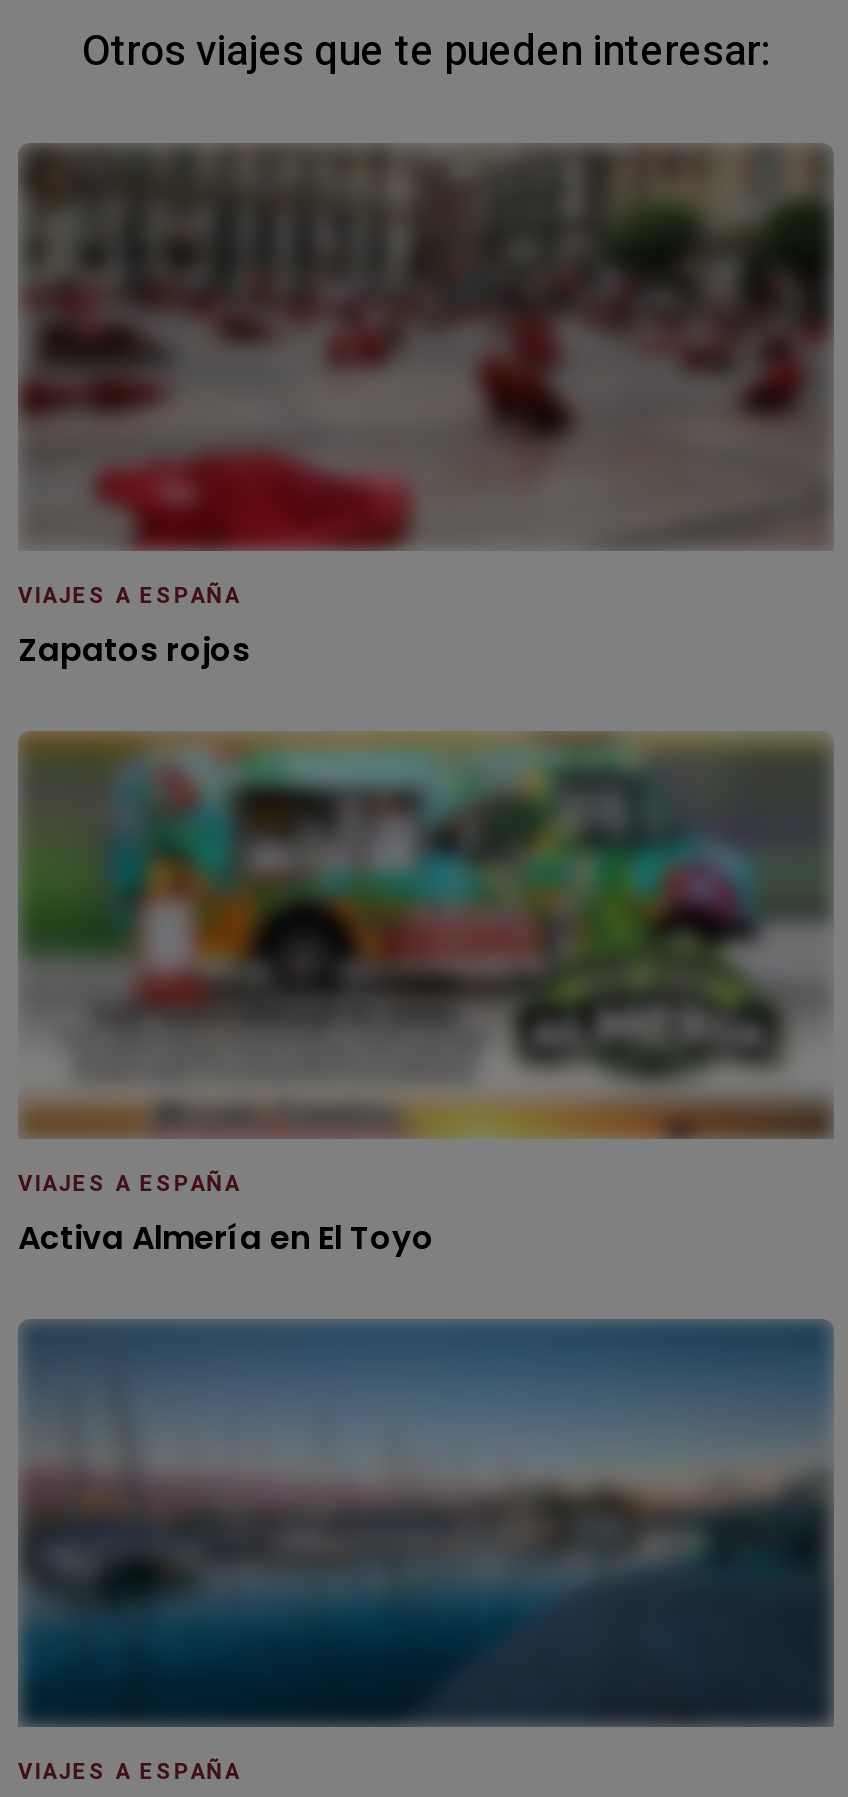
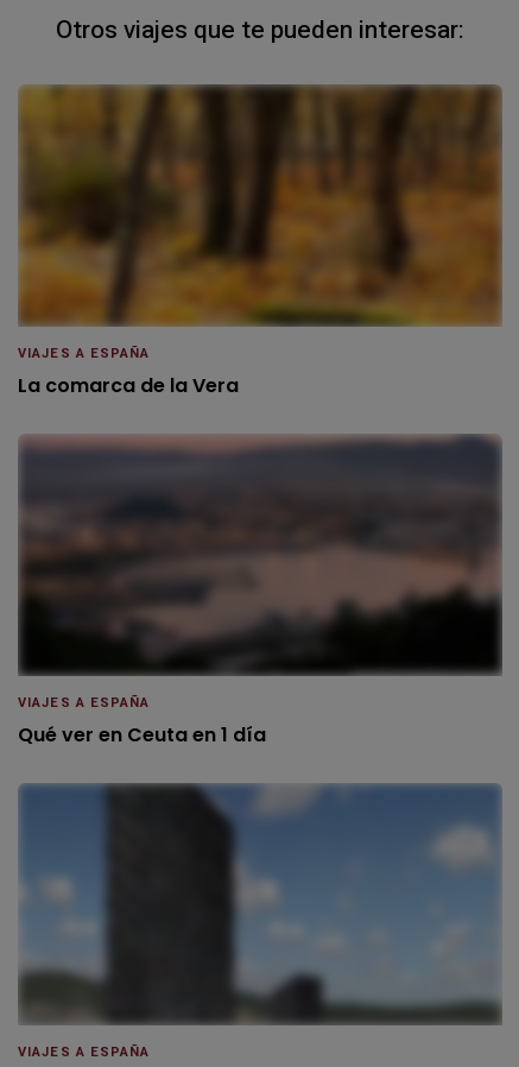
- [image]
- Zapatos rojos
+ [image]
+ La comarca de la Vera

- [image]
- Activa Almería en El Toyo
+ [image]
+ Qué ver en Ceuta en 1 día

- [image]
+ [image]
